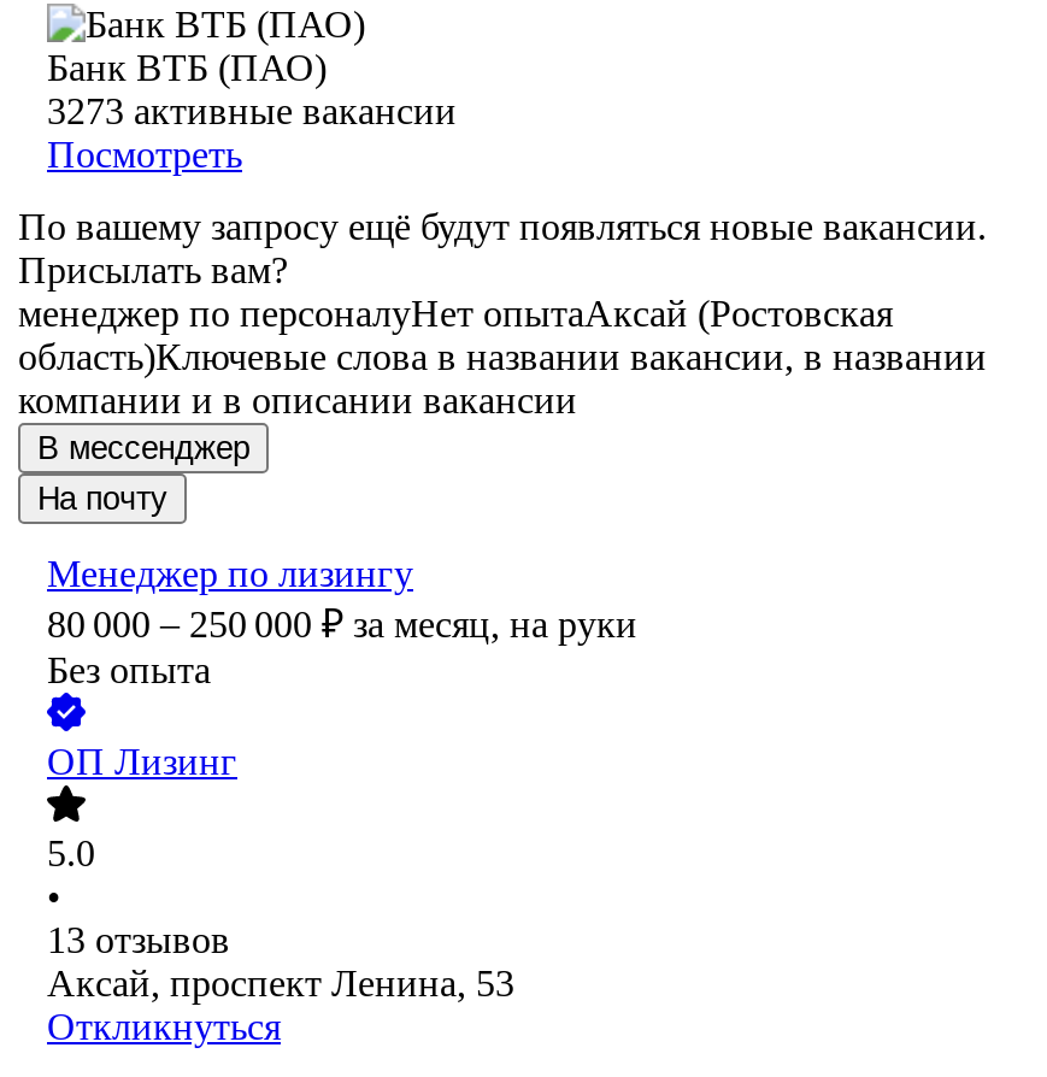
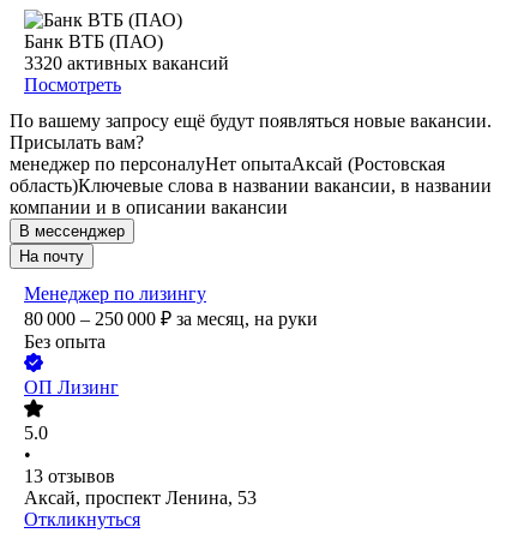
- 3273 активные вакансии
+ 3320 активных вакансий
